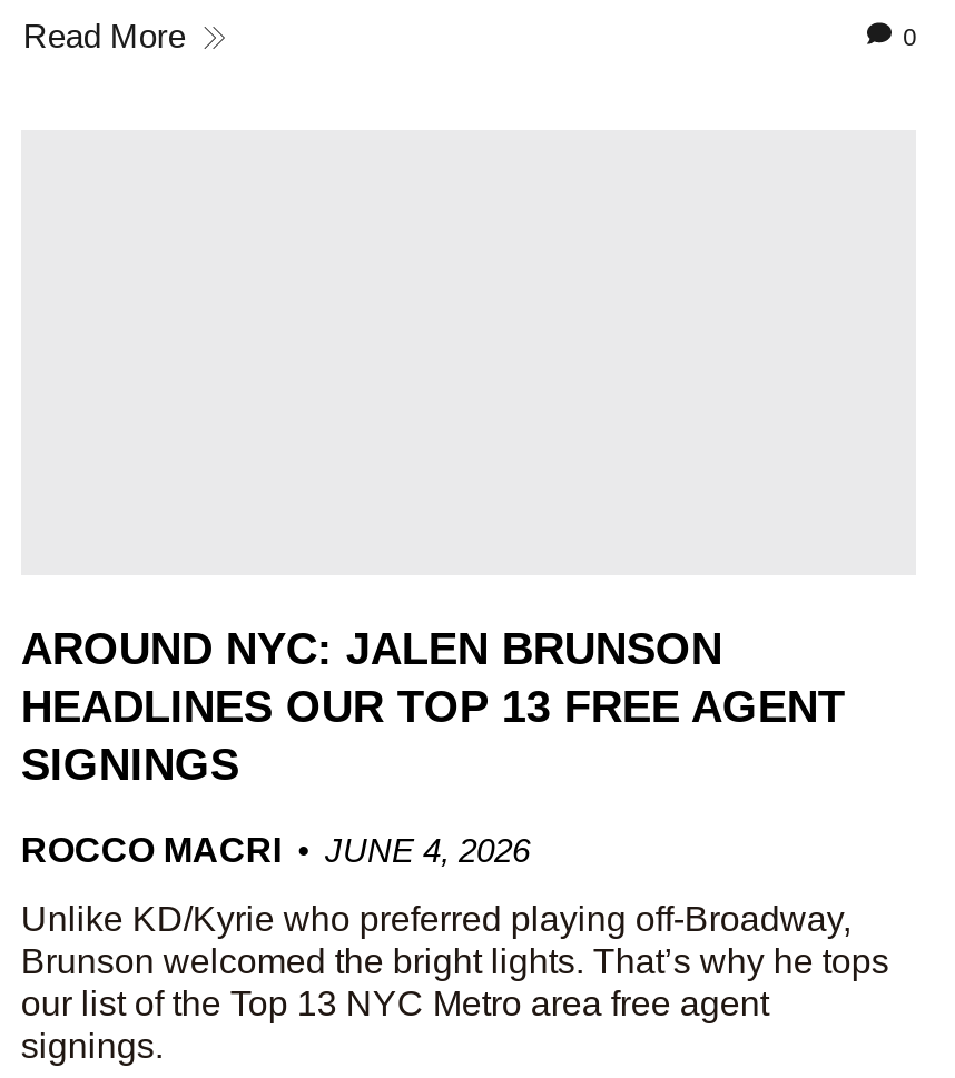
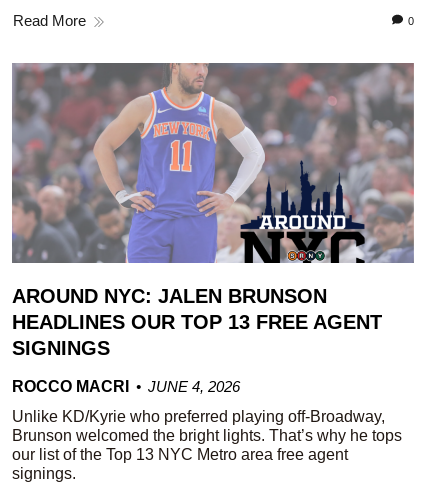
+ [image]
